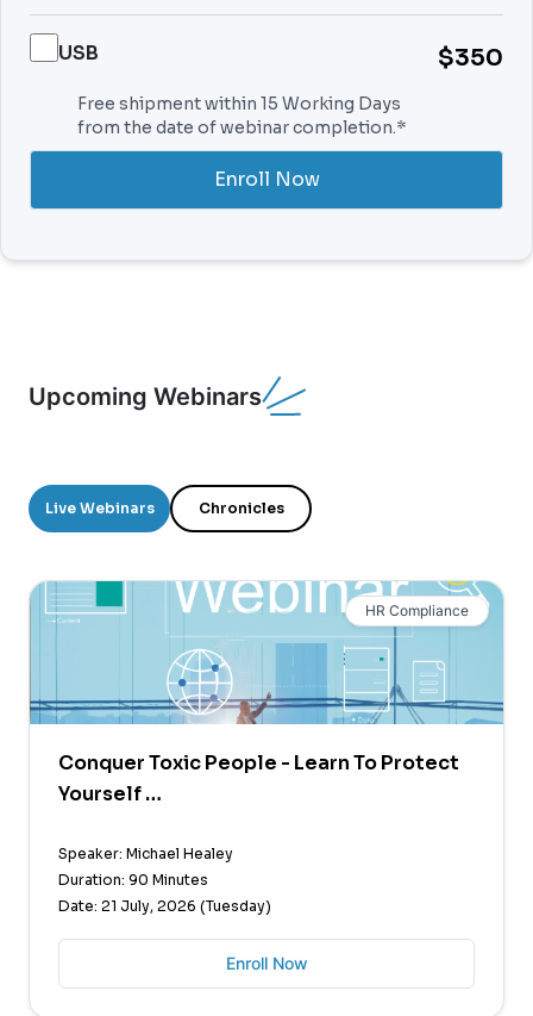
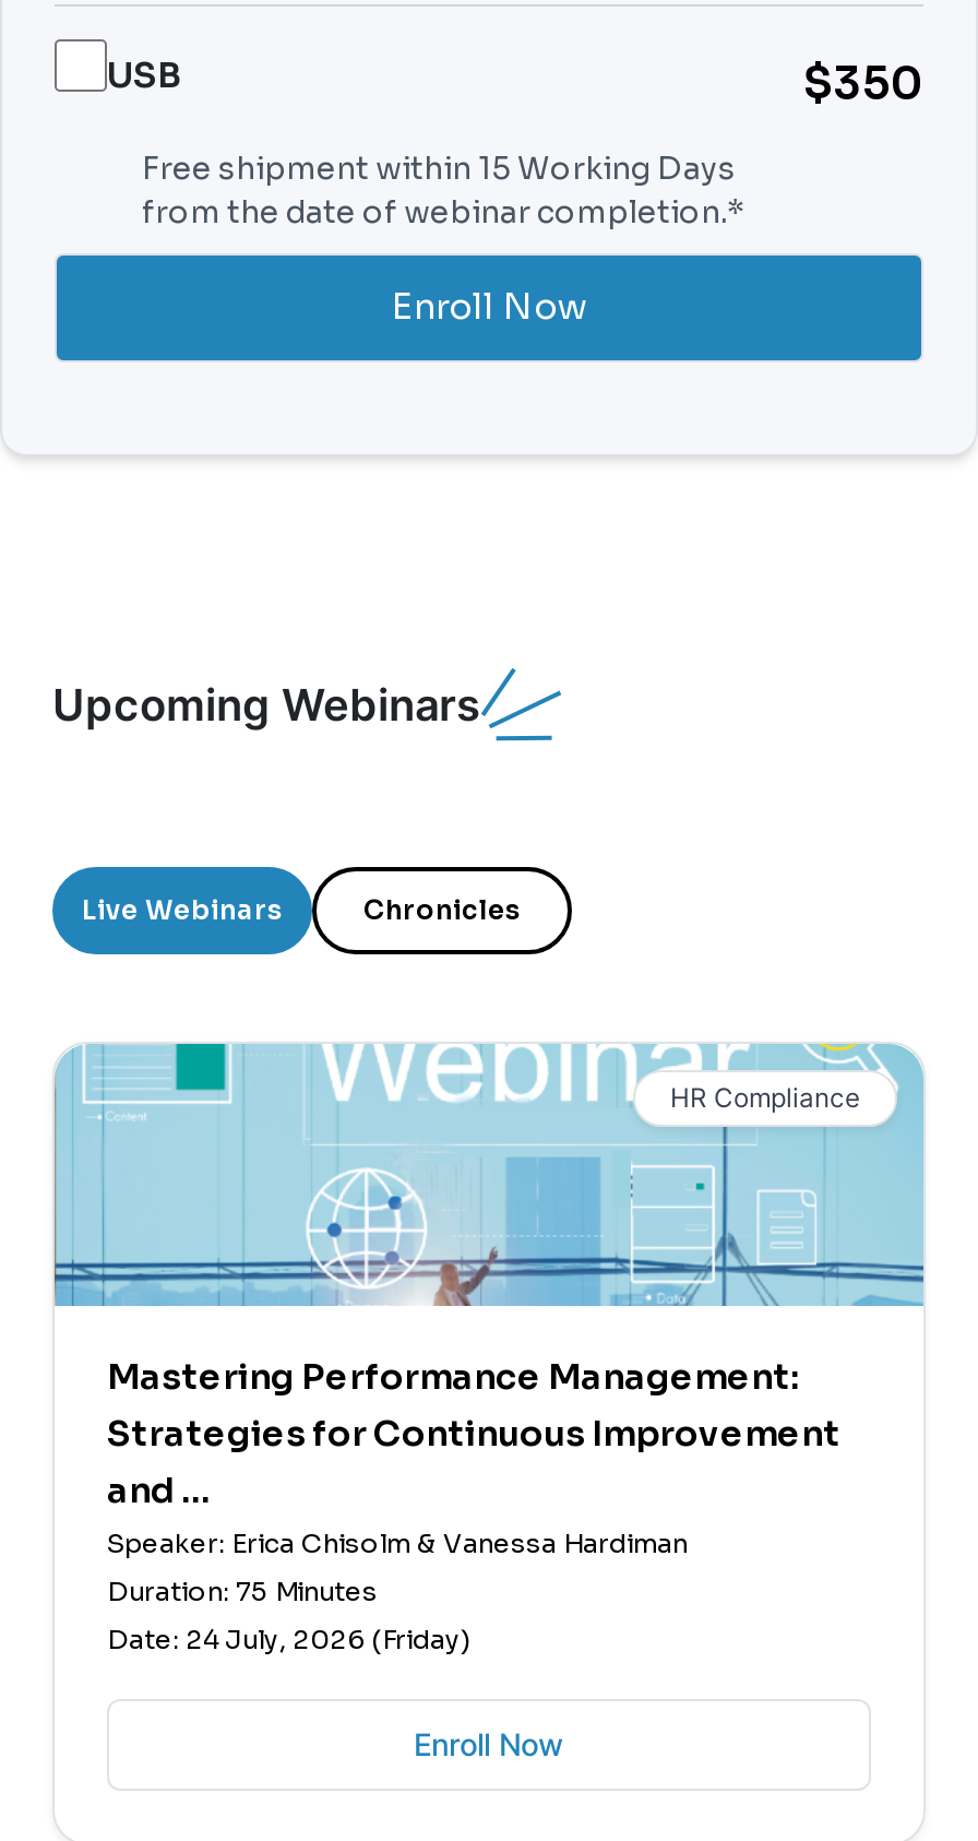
- Conquer Toxic People - Learn To Protect
- Yourself …
- Speaker: Michael Healey
- Duration: 90 Minutes
- Date: 21 July, 2026 (Tuesday)
+ Mastering Performance Management:
+ Strategies for Continuous Improvement
+ and …
+ Speaker: Erica Chisolm & Vanessa Hardiman
+ Duration: 75 Minutes
+ Date: 24 July, 2026 (Friday)
